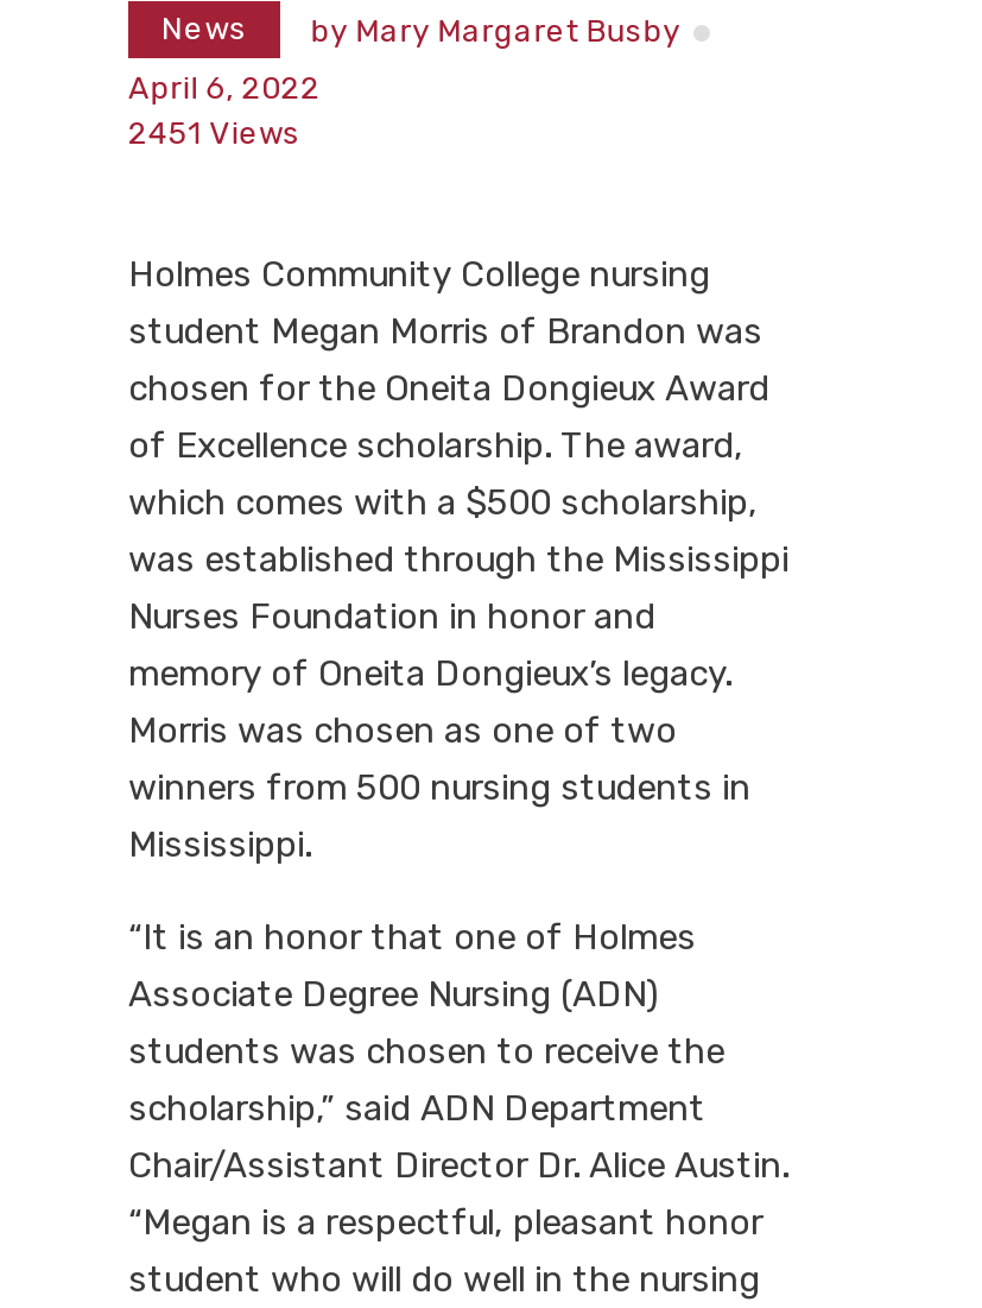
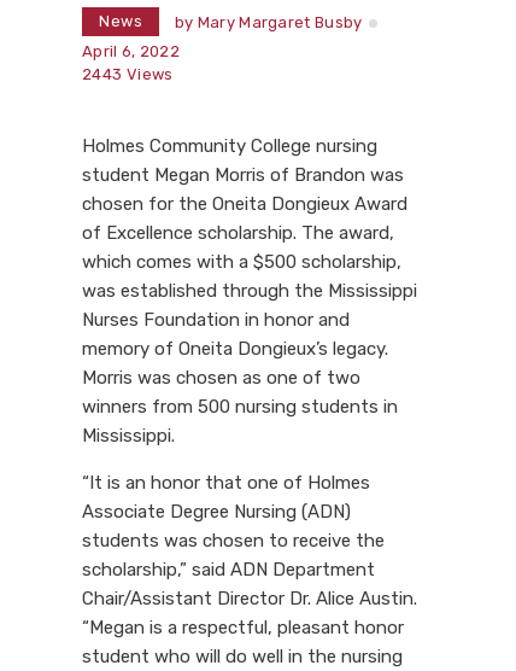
- 2451 Views
+ 2443 Views
